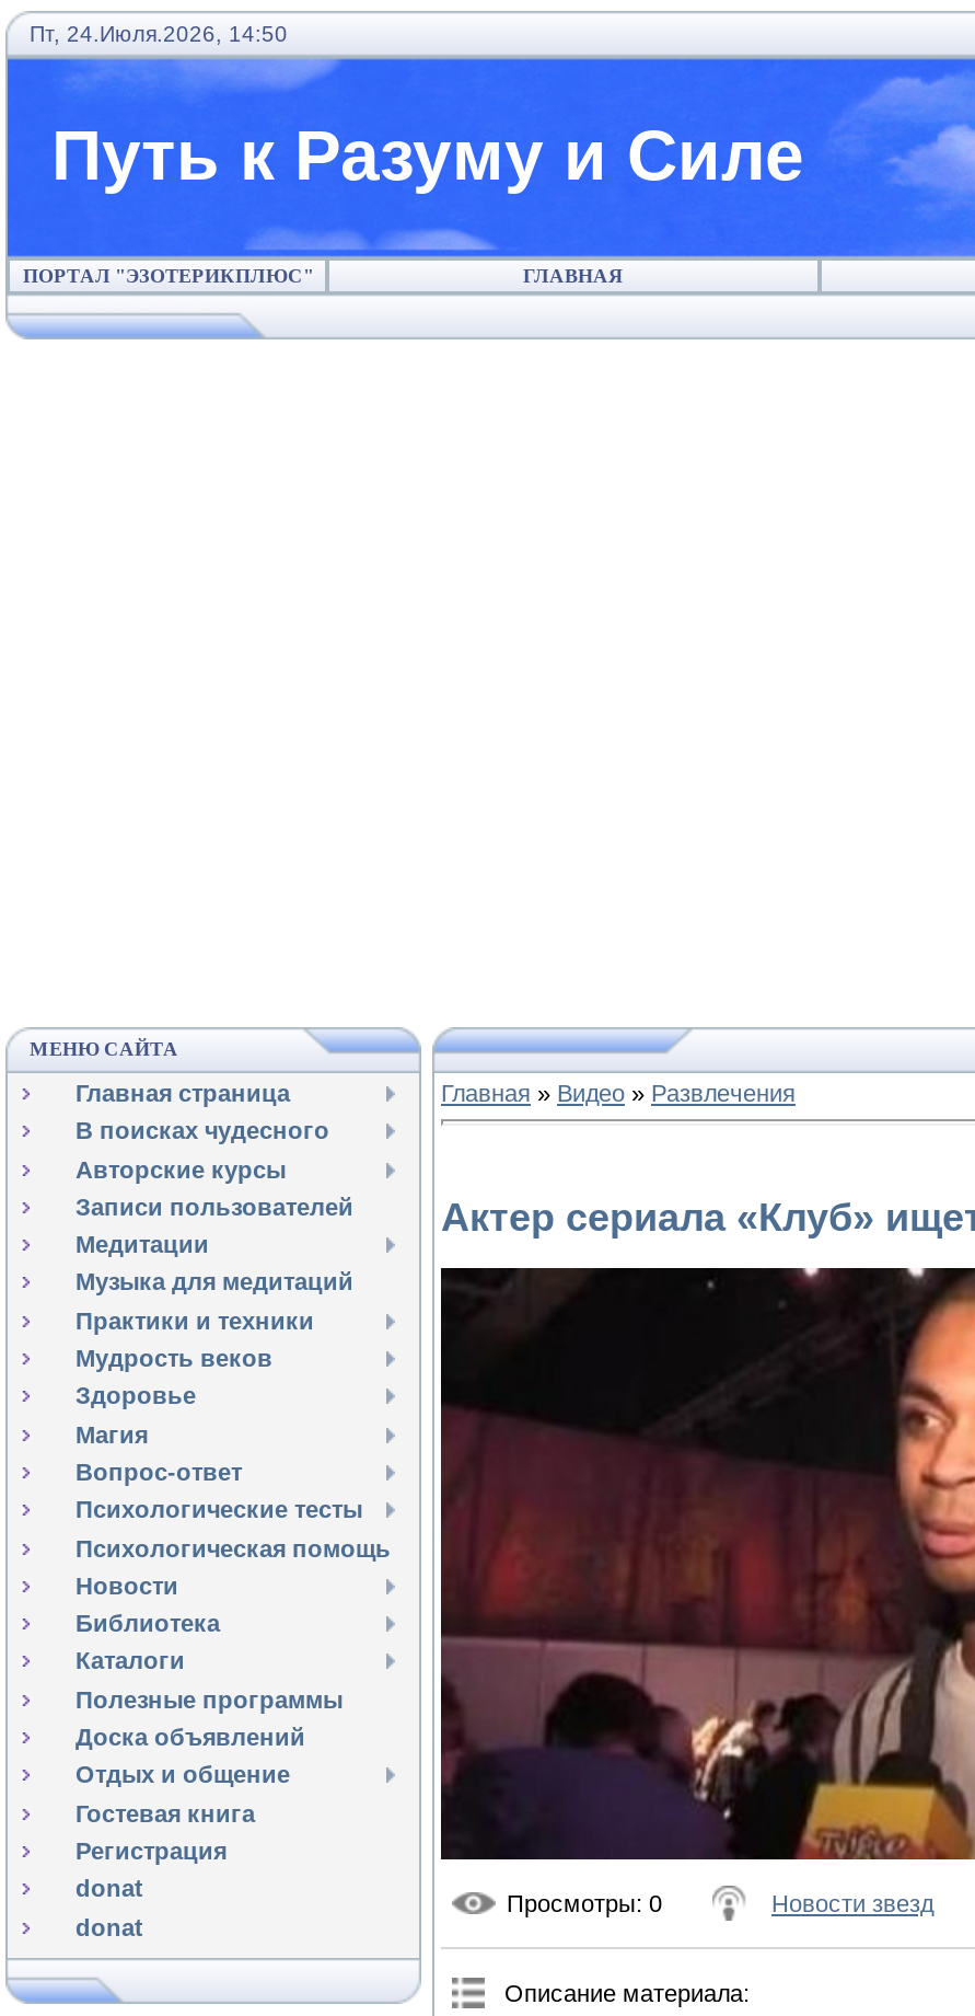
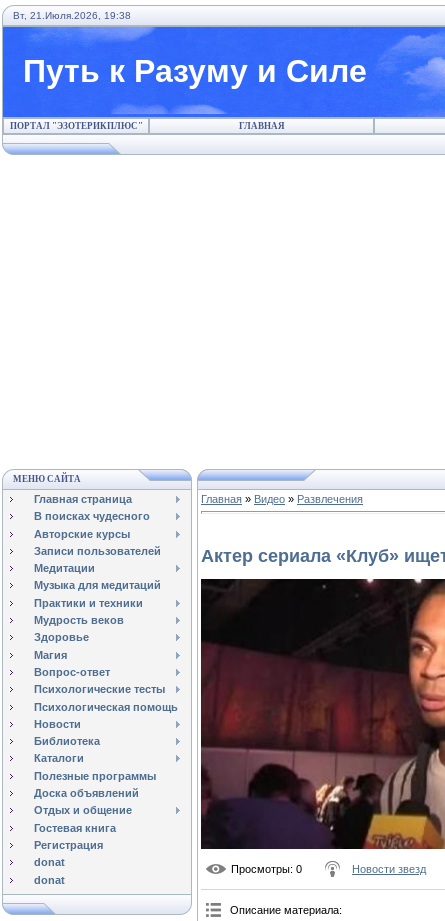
- Пт, 24.Июля.2026, 14:50
+ Вт, 21.Июля.2026, 19:38
